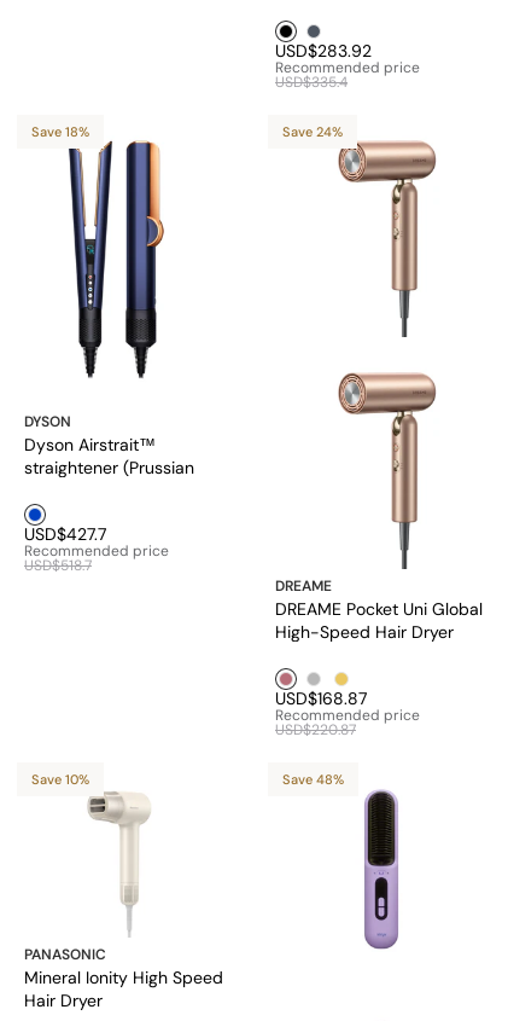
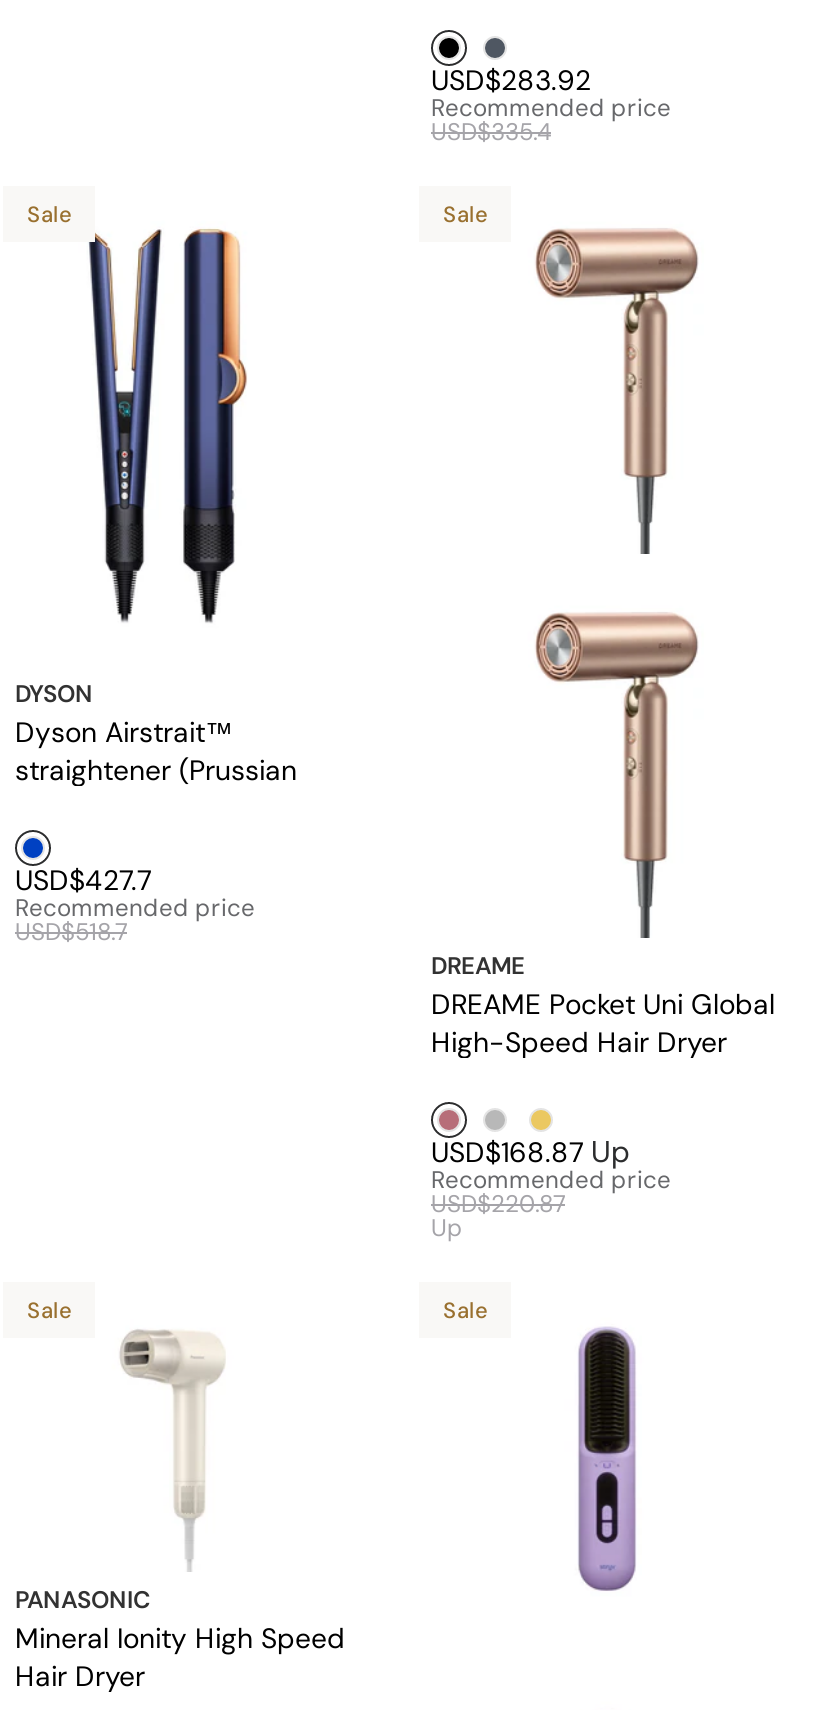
- Save 18%
+ Sale

- Save 24%
+ Sale

- USD$168.87
+ USD$168.87 Up

- Save 10%
+ Up
+ Sale

- Save 48%
+ Sale
